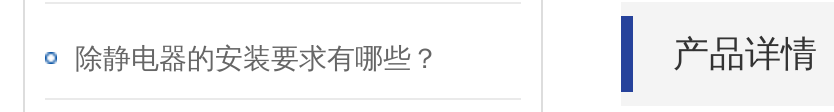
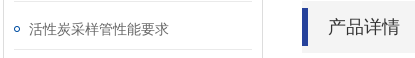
- 除静电器的安装要求有哪些？
+ 活性炭采样管性能要求
